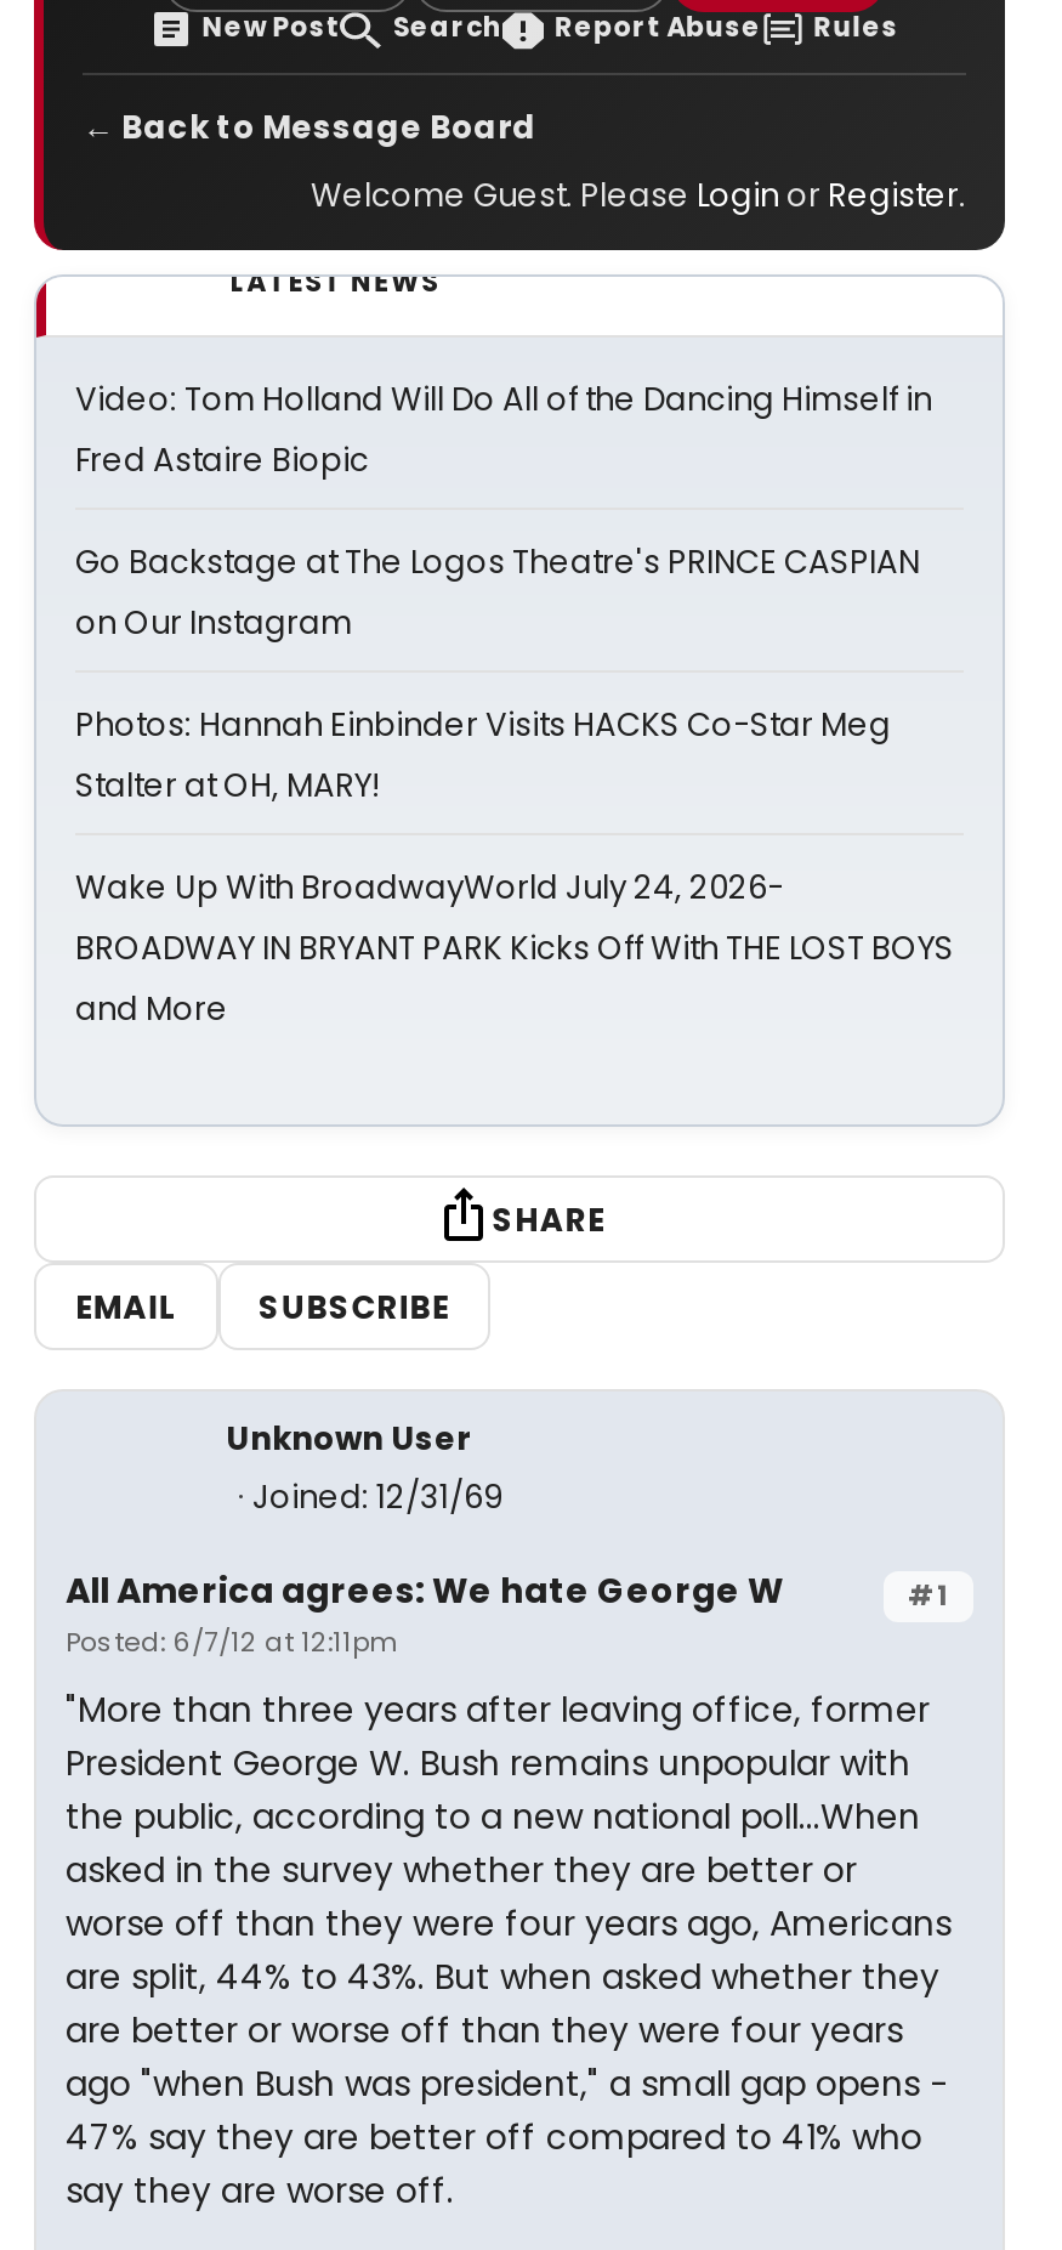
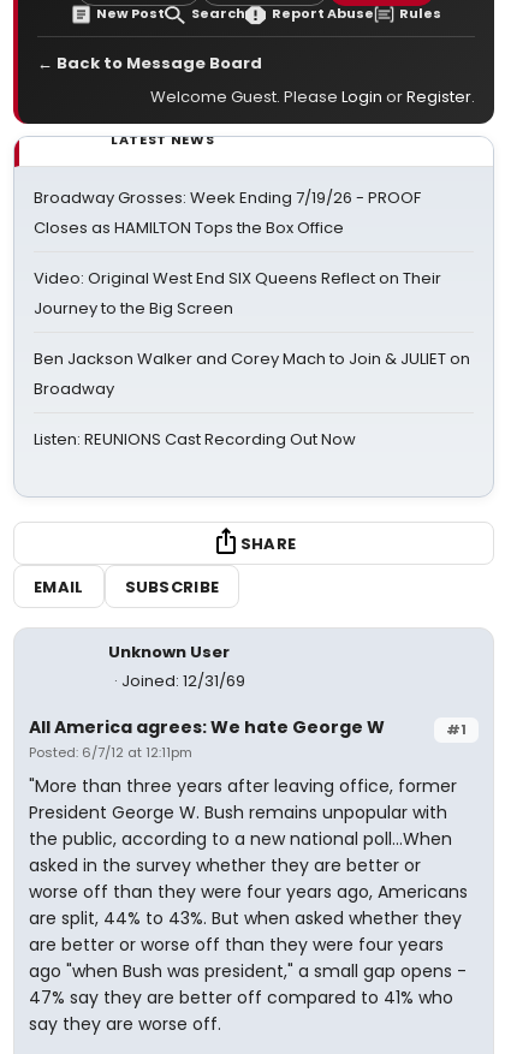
- Video: Tom Holland Will Do All of the Dancing Himself in
- Fred Astaire Biopic
+ Broadway Grosses: Week Ending 7/19/26 - PROOF
+ Closes as HAMILTON Tops the Box Office

- Go Backstage at The Logos Theatre's PRINCE CASPIAN
- on Our Instagram
+ Video: Original West End SIX Queens Reflect on Their
+ Journey to the Big Screen

- Photos: Hannah Einbinder Visits HACKS Co-Star Meg
- Stalter at OH, MARY!
+ Ben Jackson Walker and Corey Mach to Join & JULIET on
+ Broadway

- Wake Up With BroadwayWorld July 24, 2026-
- BROADWAY IN BRYANT PARK Kicks Off With THE LOST BOYS
- and More
+ Listen: REUNIONS Cast Recording Out Now
